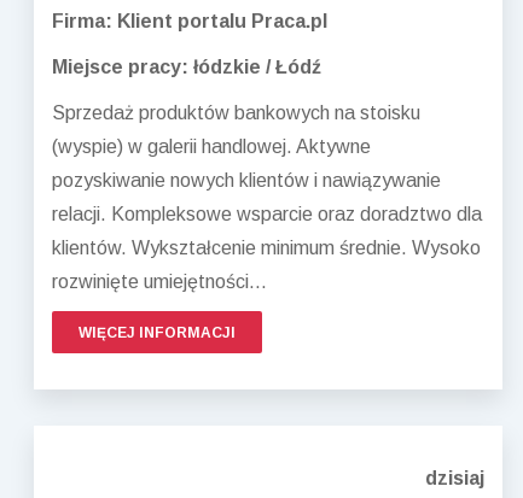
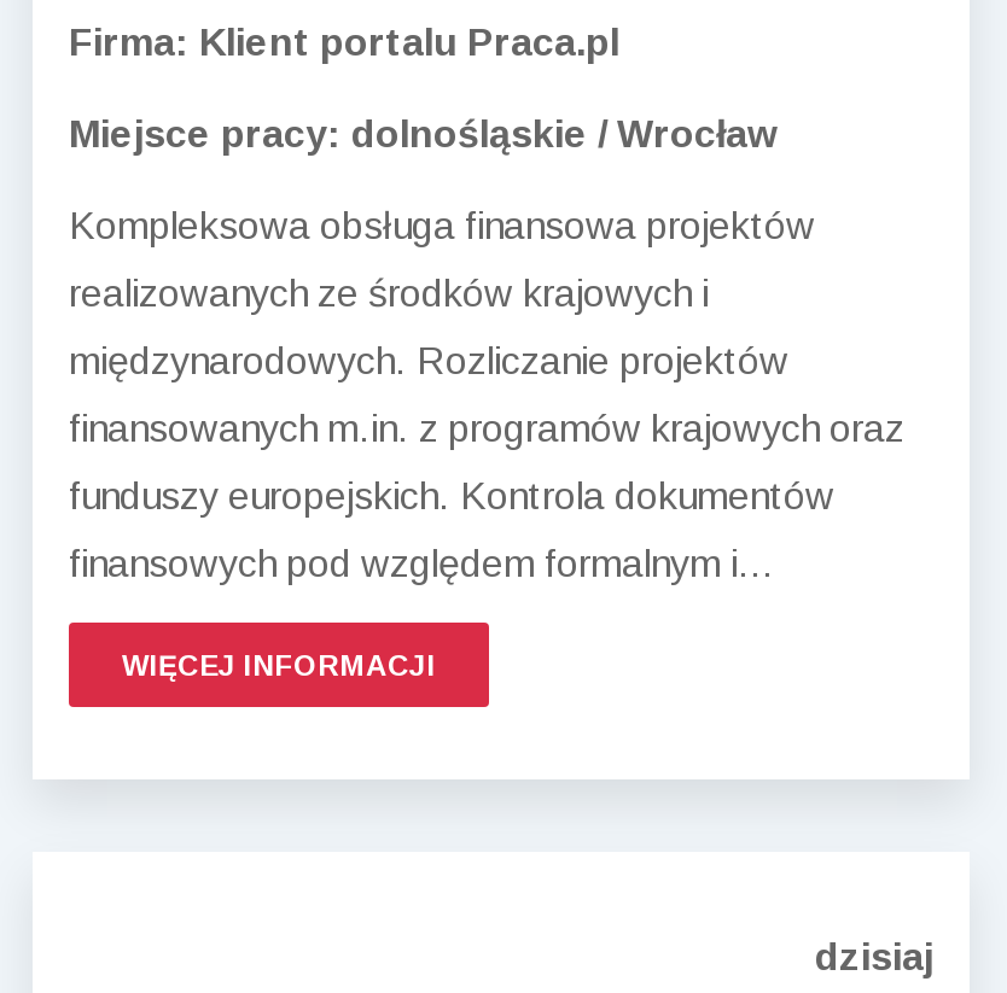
- Miejsce pracy: łódzkie / Łódź
+ Miejsce pracy: dolnośląskie / Wrocław

- Sprzedaż produktów bankowych na stoisku
+ Kompleksowa obsługa finansowa projektów

- (wyspie) w galerii handlowej. Aktywne
+ realizowanych ze środków krajowych i

- pozyskiwanie nowych klientów i nawiązywanie
+ międzynarodowych. Rozliczanie projektów

- relacji. Kompleksowe wsparcie oraz doradztwo dla
+ finansowanych m.in. z programów krajowych oraz

- klientów. Wykształcenie minimum średnie. Wysoko
+ funduszy europejskich. Kontrola dokumentów

- rozwinięte umiejętności...
+ finansowych pod względem formalnym i...
